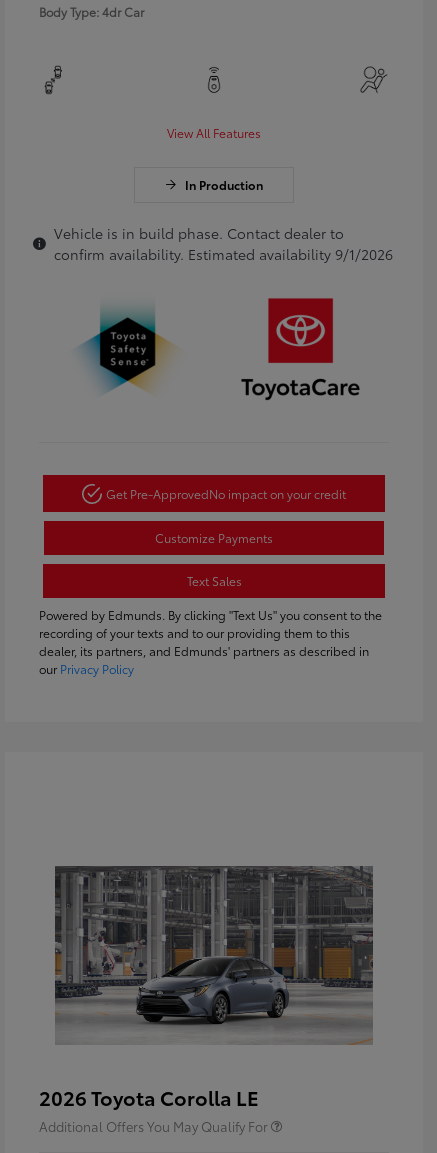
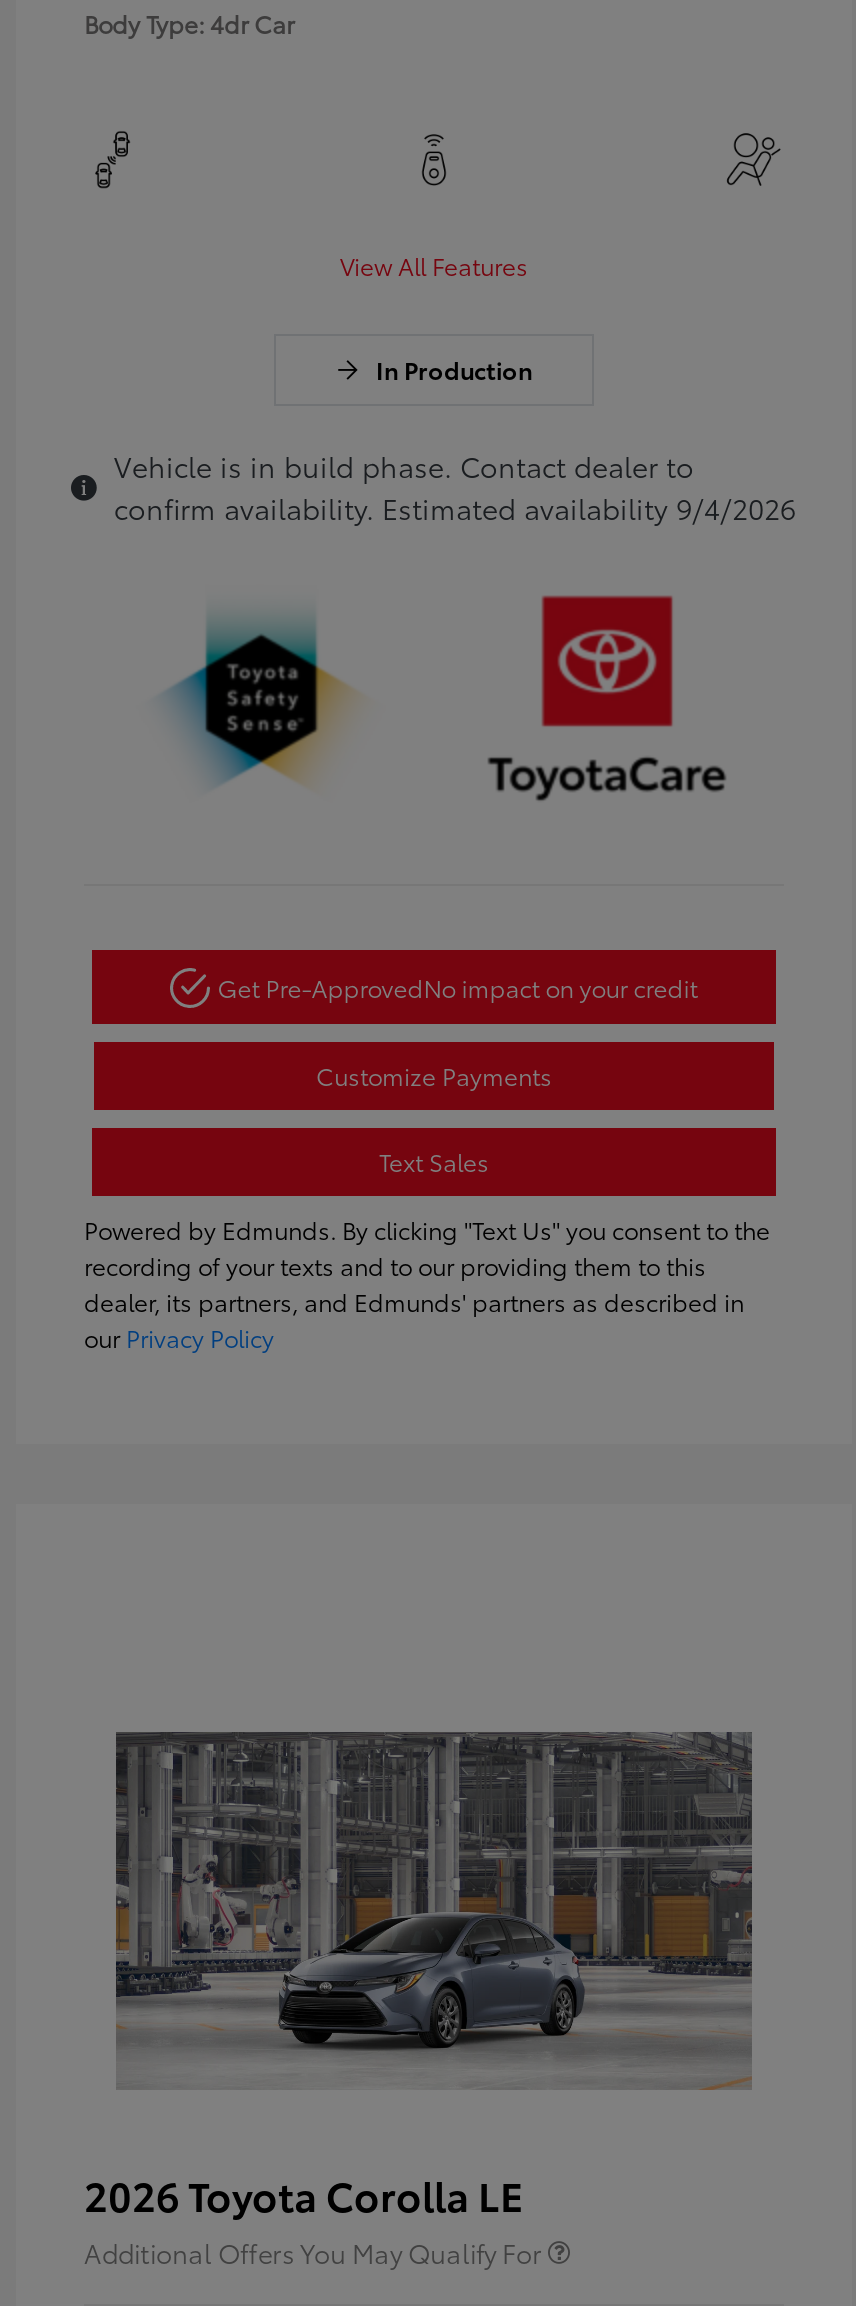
- confirm availability. Estimated availability 9/1/2026
+ confirm availability. Estimated availability 9/4/2026
